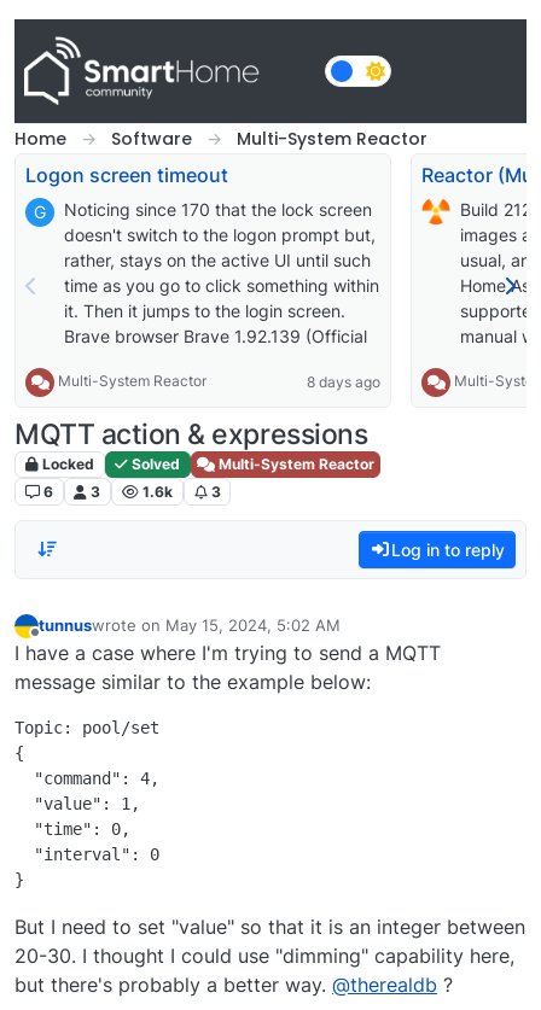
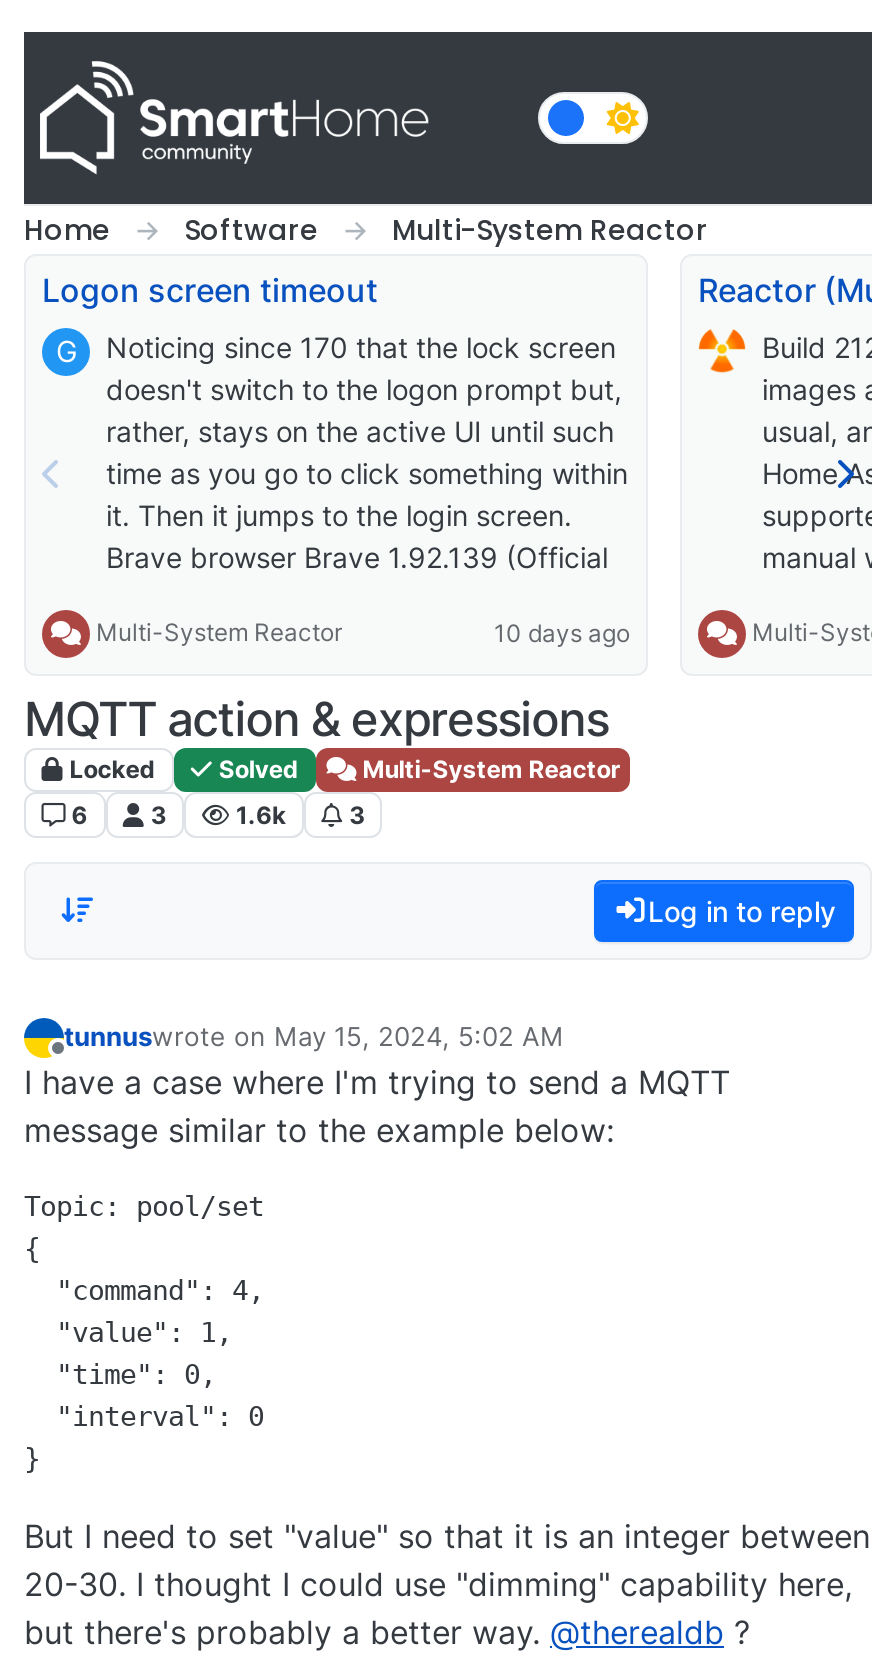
- 8 days ago
+ 10 days ago
